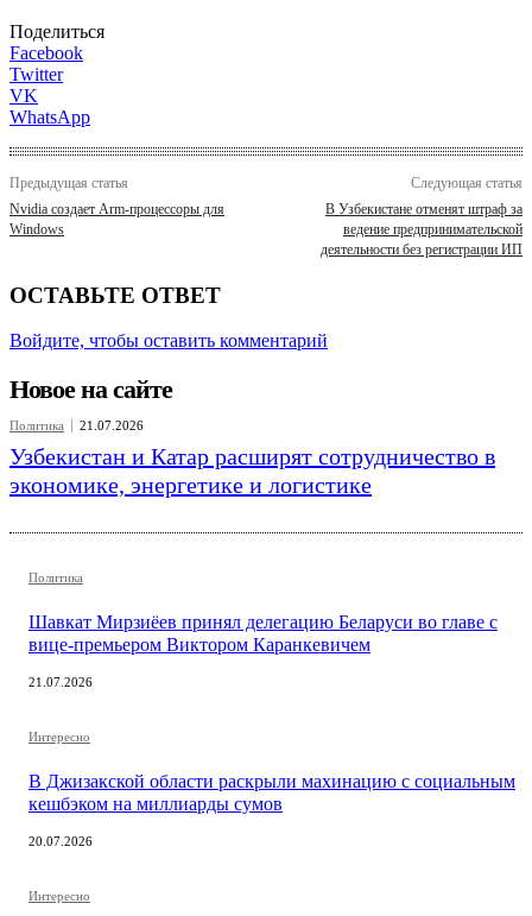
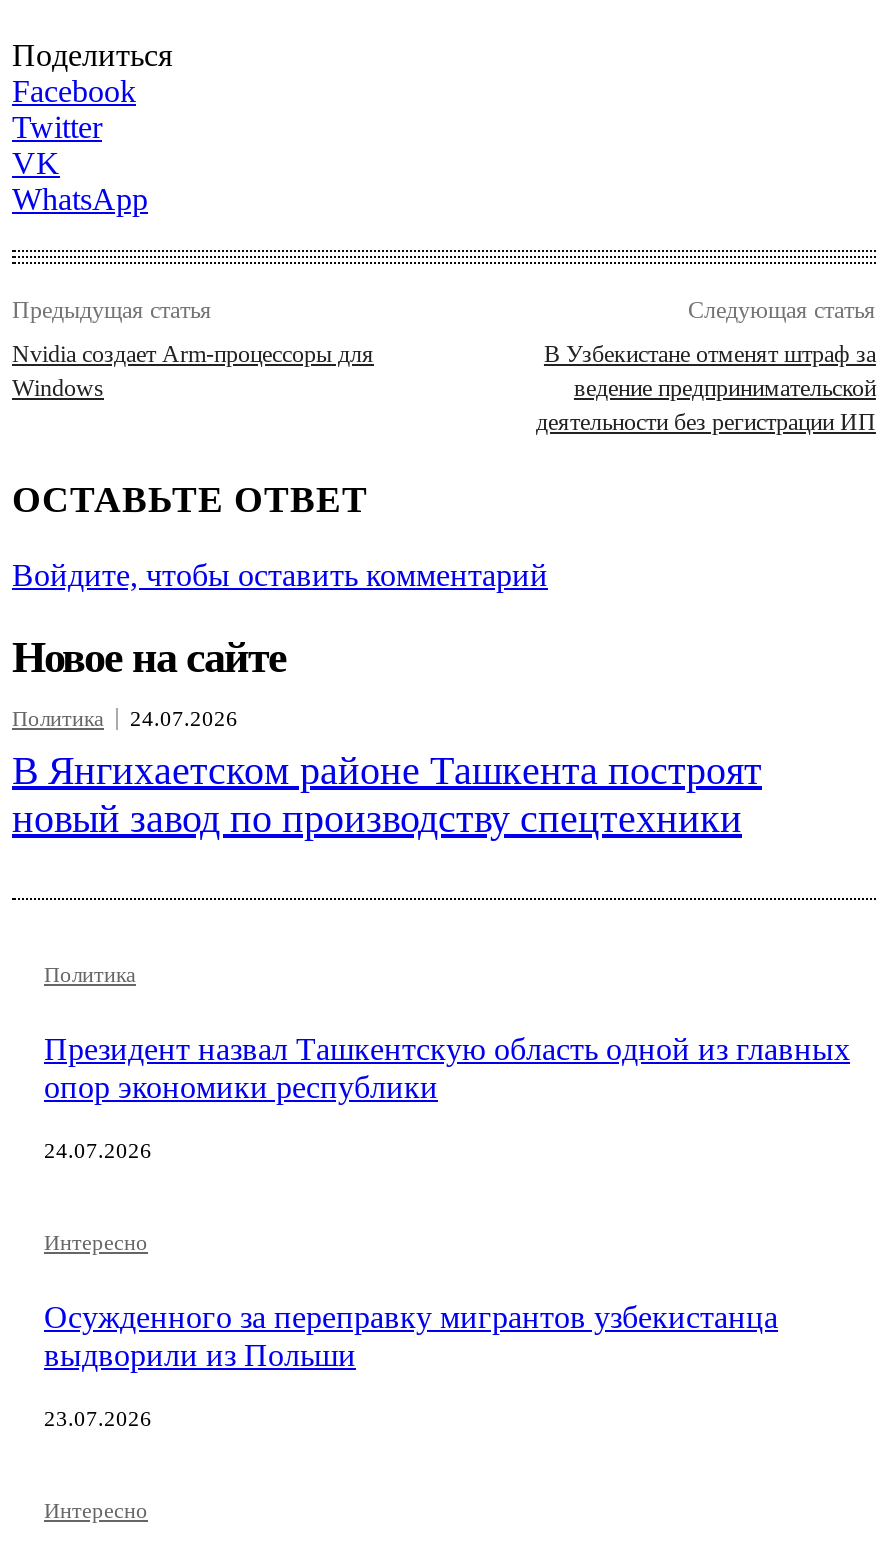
- 21.07.2026
- Узбекистан и Катар расширят сотрудничество в
- экономике, энергетике и логистике
+ 24.07.2026
+ В Янгихаетском районе Ташкента построят
+ новый завод по производству спецтехники

- Шавкат Мирзиёев принял делегацию Беларуси во главе с
- вице-премьером Виктором Каранкевичем
+ Президент назвал Ташкентскую область одной из главных
+ опор экономики республики

- 21.07.2026
+ 24.07.2026

- В Джизакской области раскрыли махинацию с социальным
- кешбэком на миллиарды сумов
+ Осужденного за переправку мигрантов узбекистанца
+ выдворили из Польши

- 20.07.2026
+ 23.07.2026
